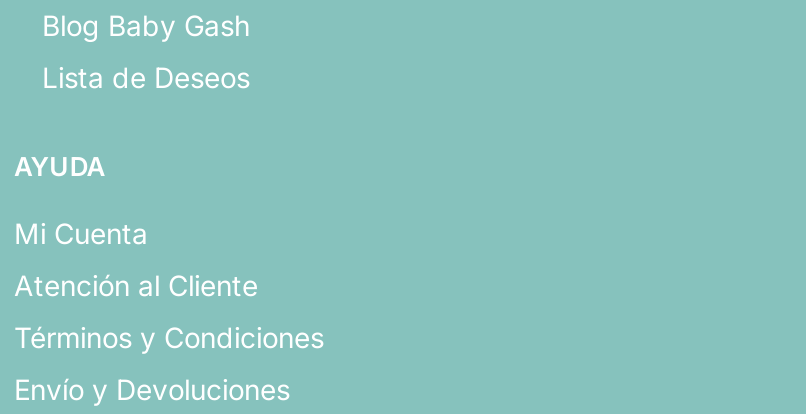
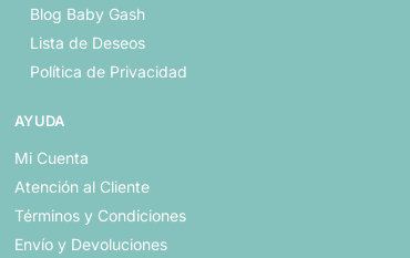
+ Política de Privacidad
